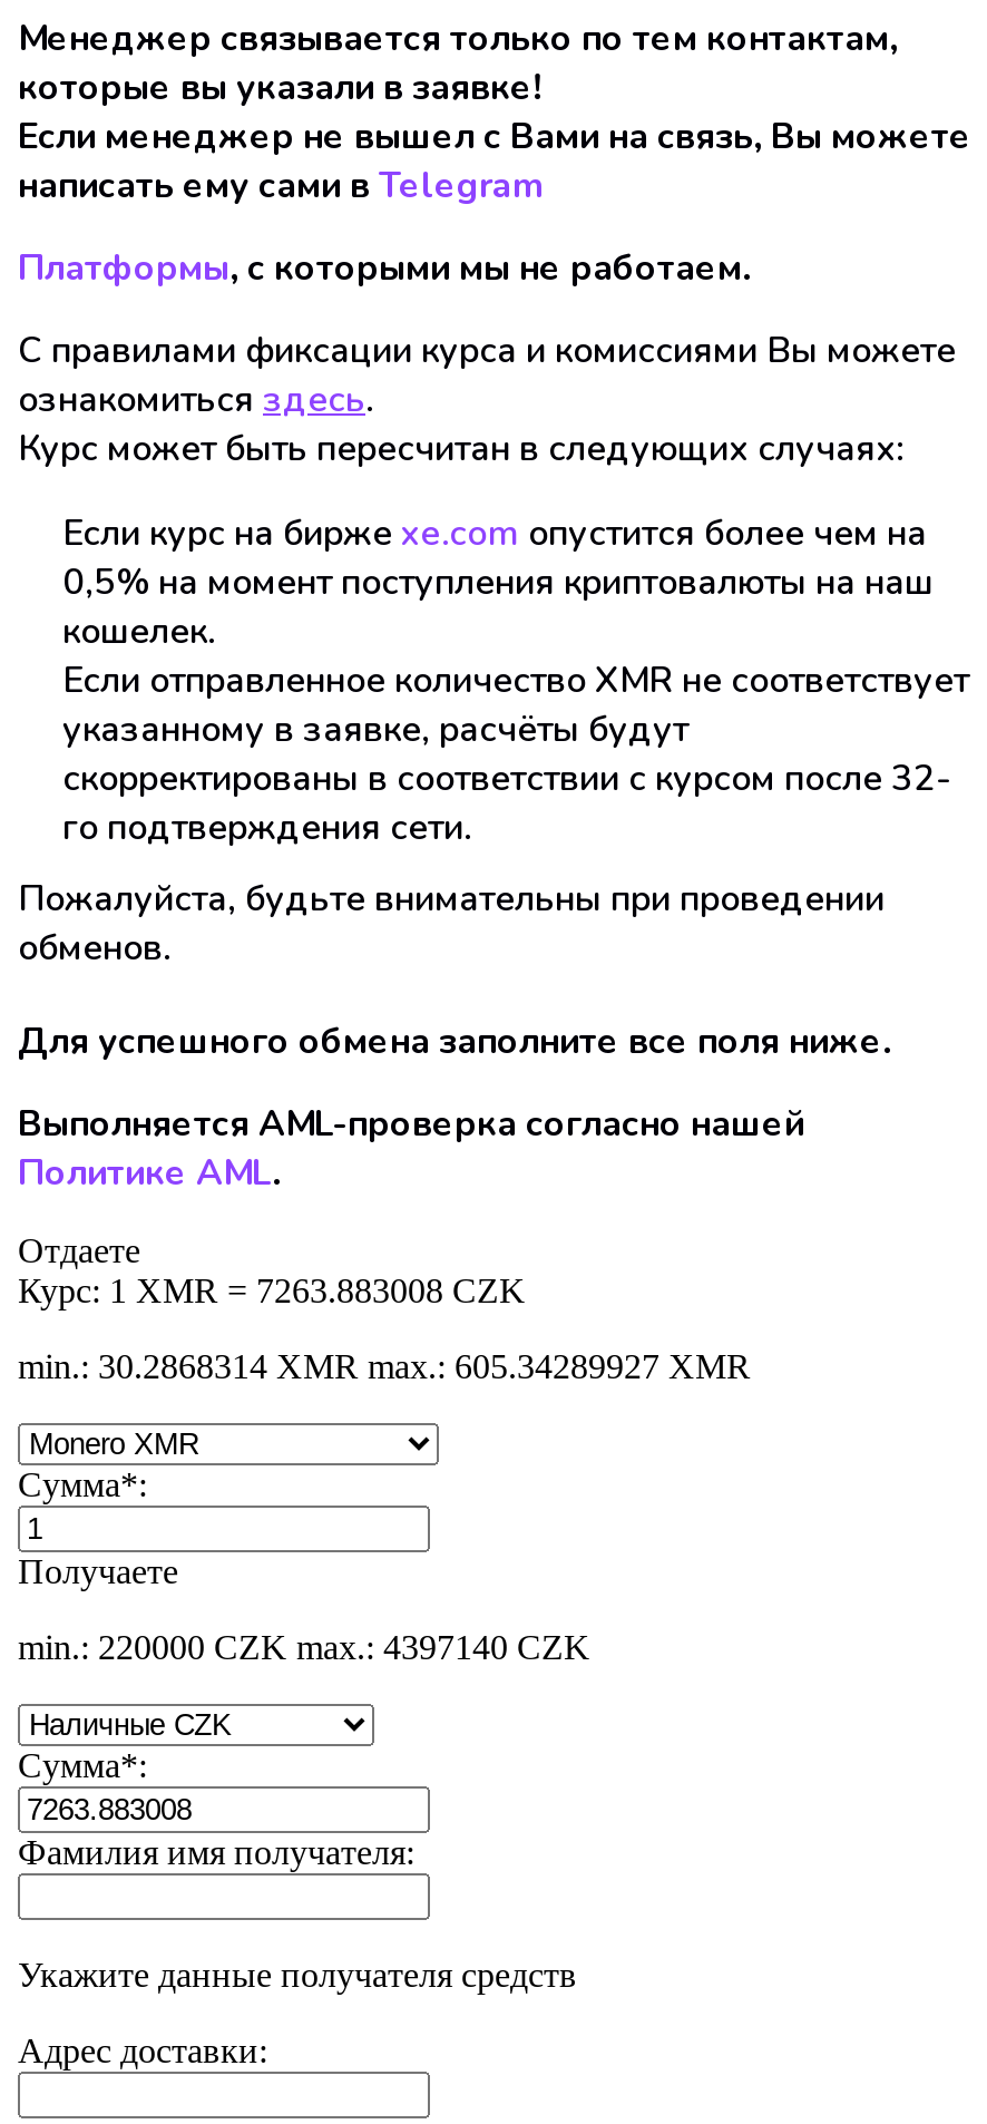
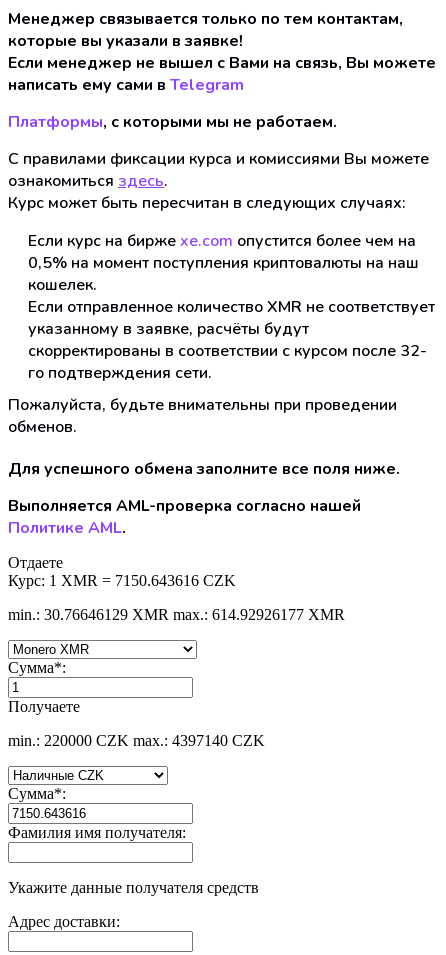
- Курс: 1 XMR = 7263.883008 CZK
+ Курс: 1 XMR = 7150.643616 CZK

- min.: 30.2868314 XMR max.: 605.34289927 XMR
+ min.: 30.76646129 XMR max.: 614.92926177 XMR
